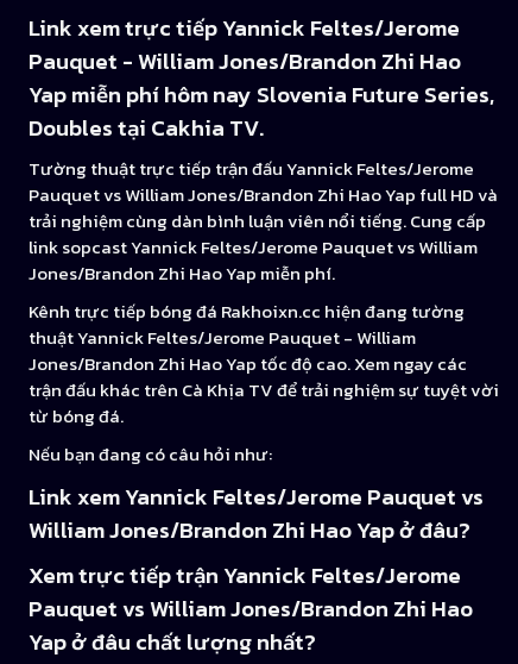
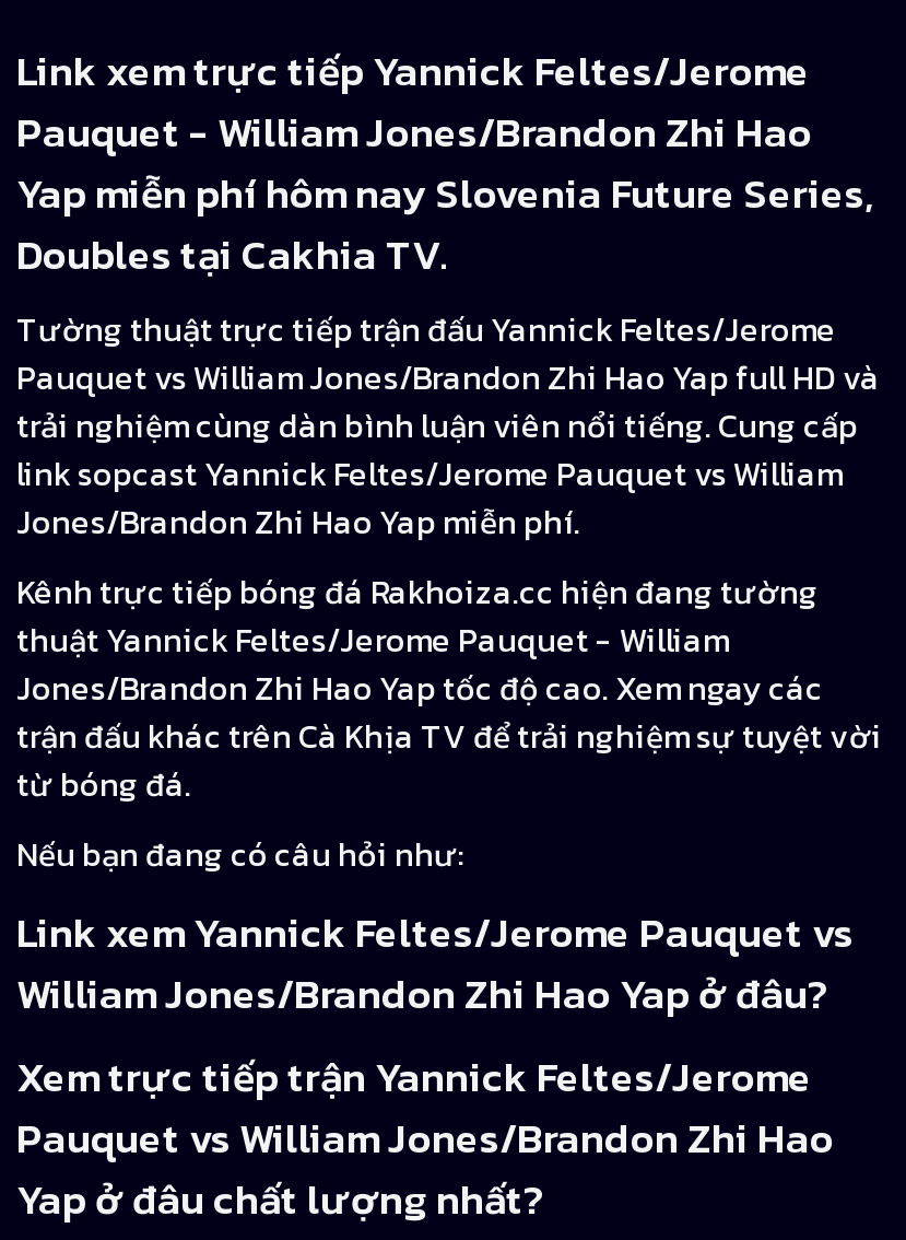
- Kênh trực tiếp bóng đá Rakhoixn.cc hiện đang tường
+ Kênh trực tiếp bóng đá Rakhoiza.cc hiện đang tường
